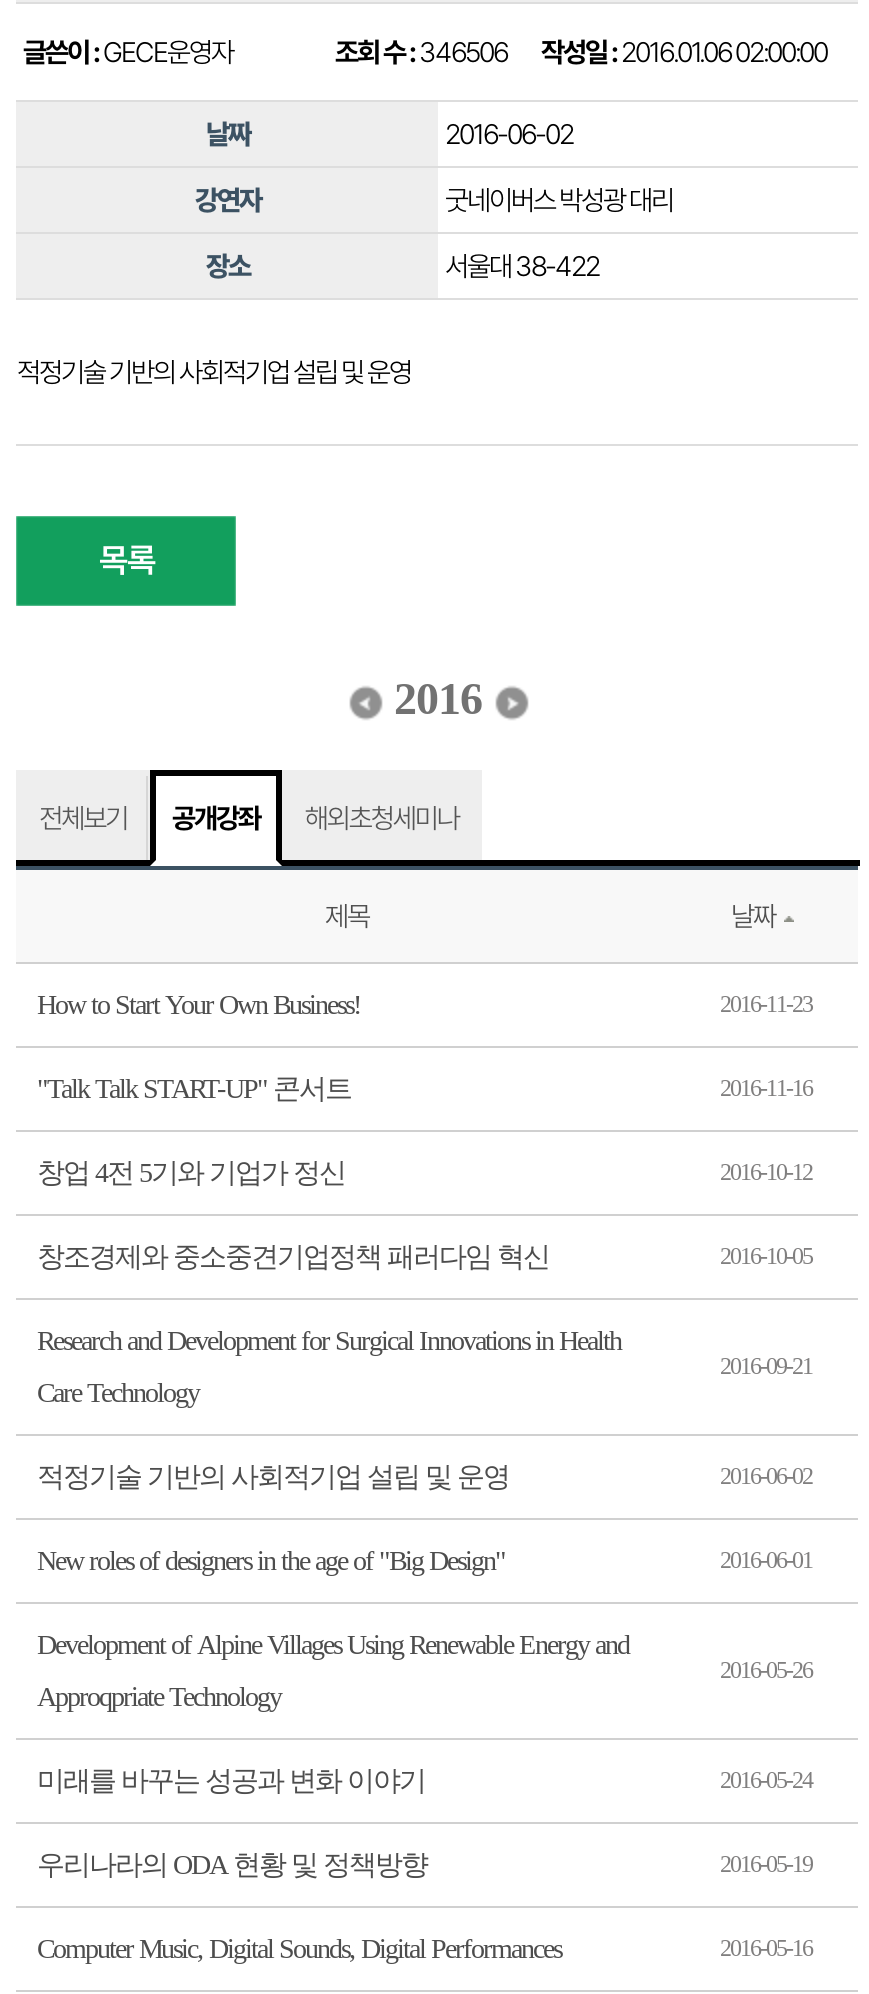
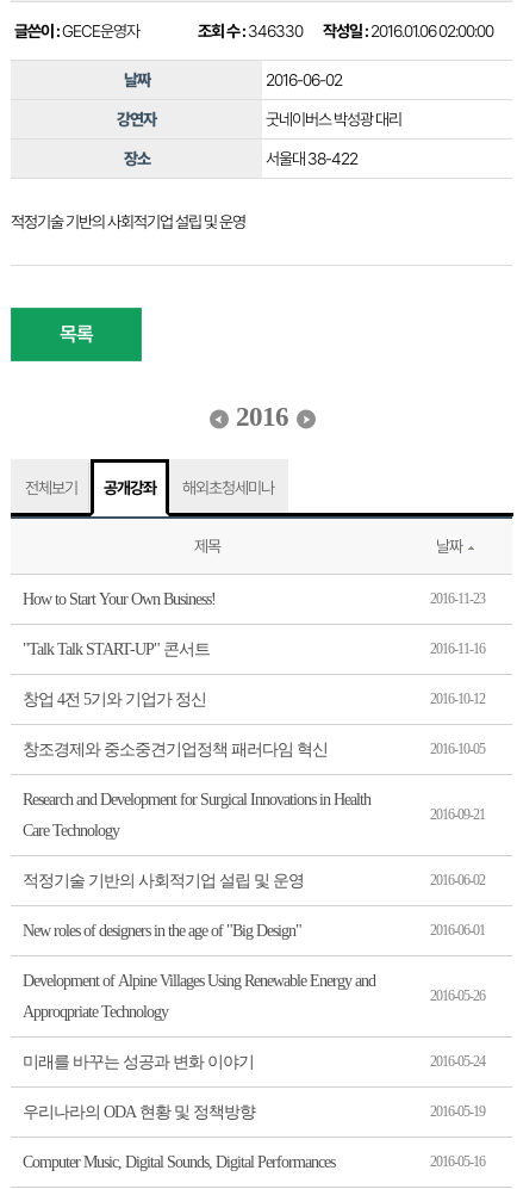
- 조회 수 : 346506 작성일 : 2016.01.06 02:00:00
+ 조회 수 : 346330 작성일 : 2016.01.06 02:00:00
